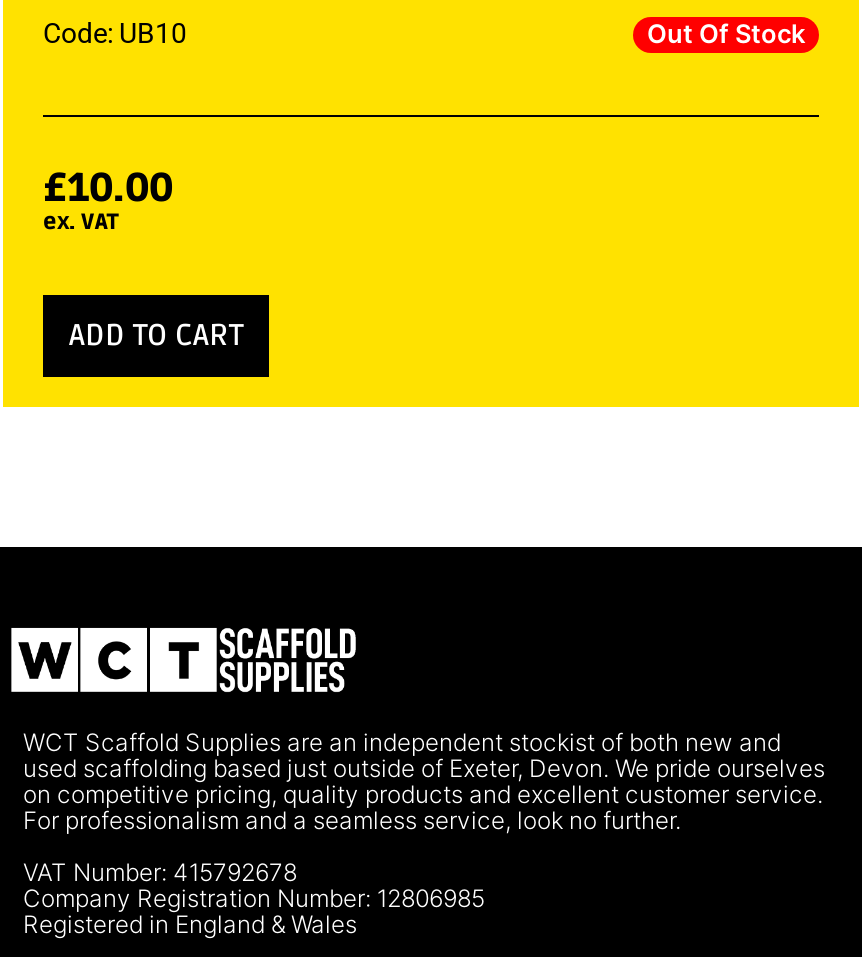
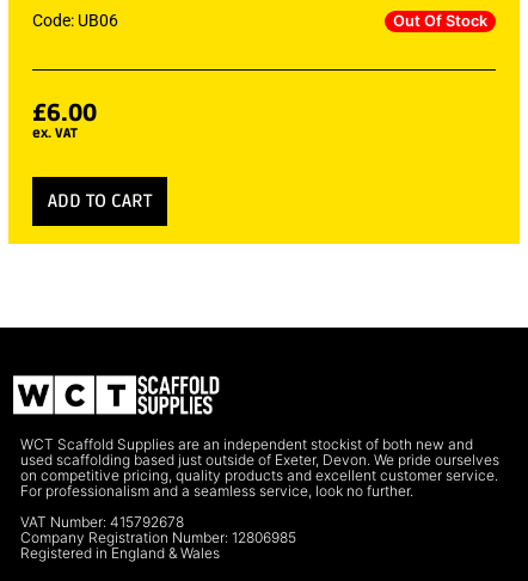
- Code: UB10
+ Code: UB06

- £10.00
+ £6.00
